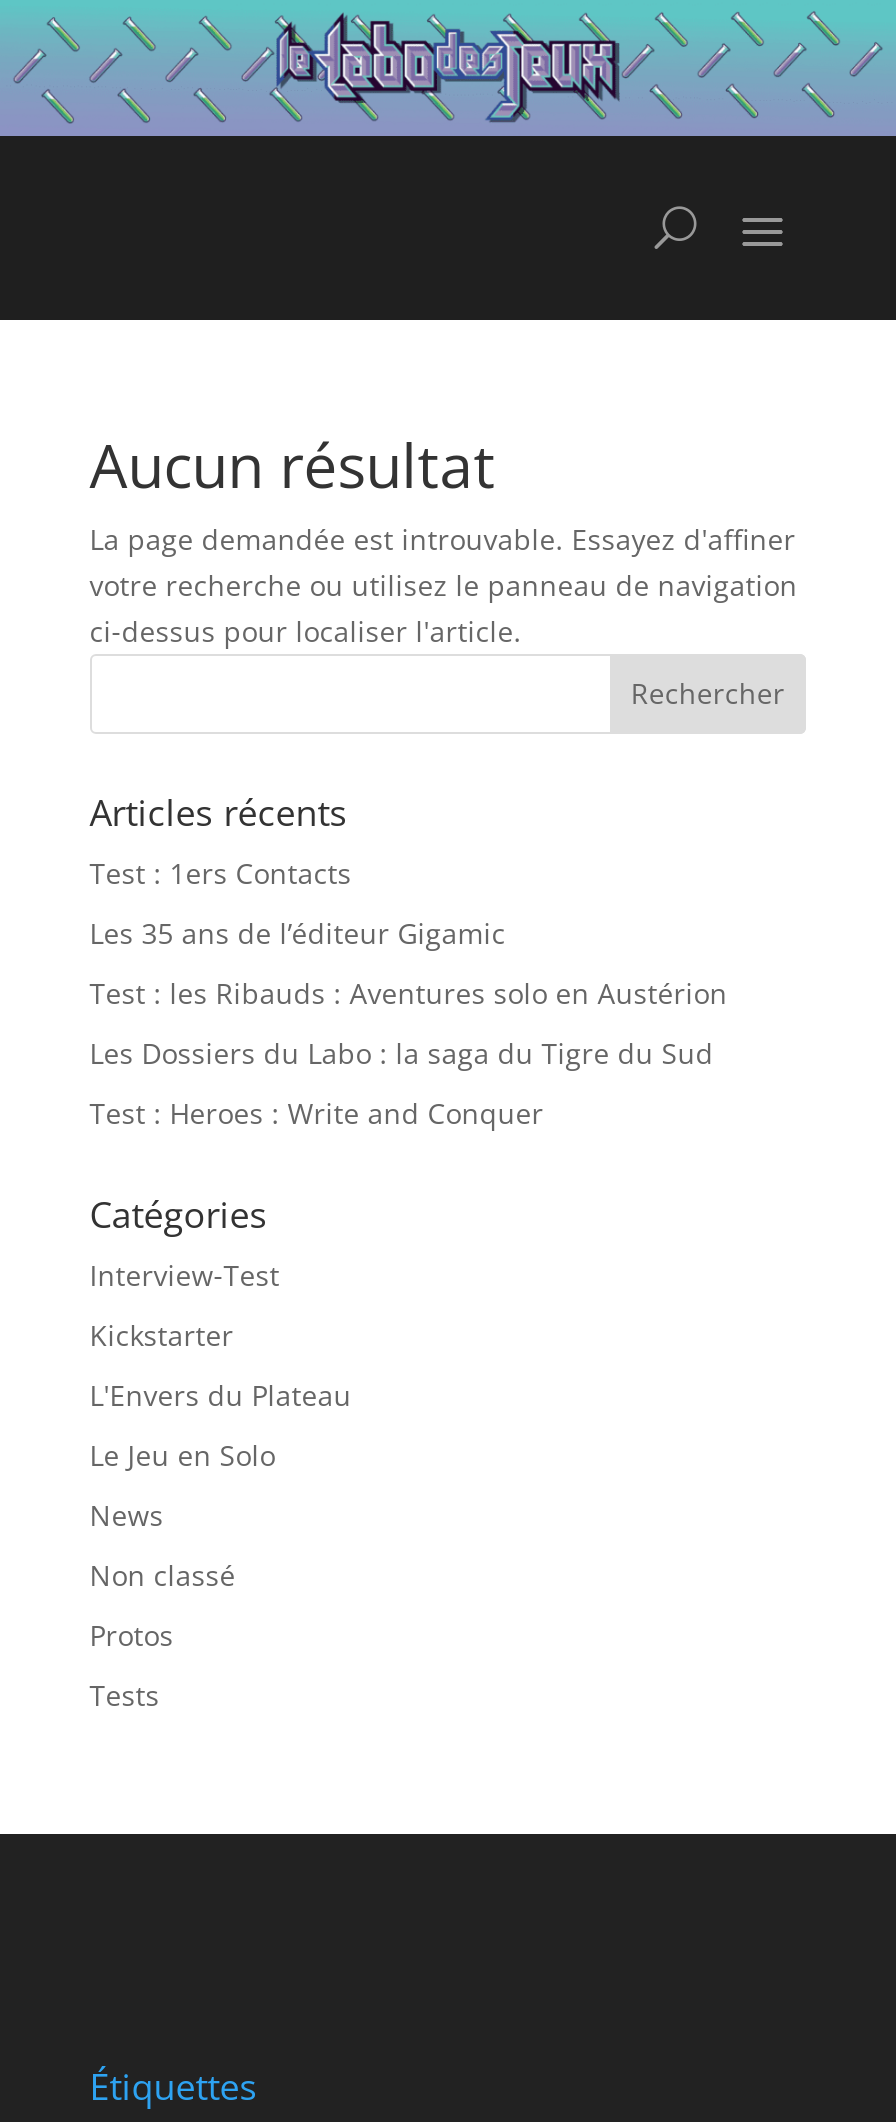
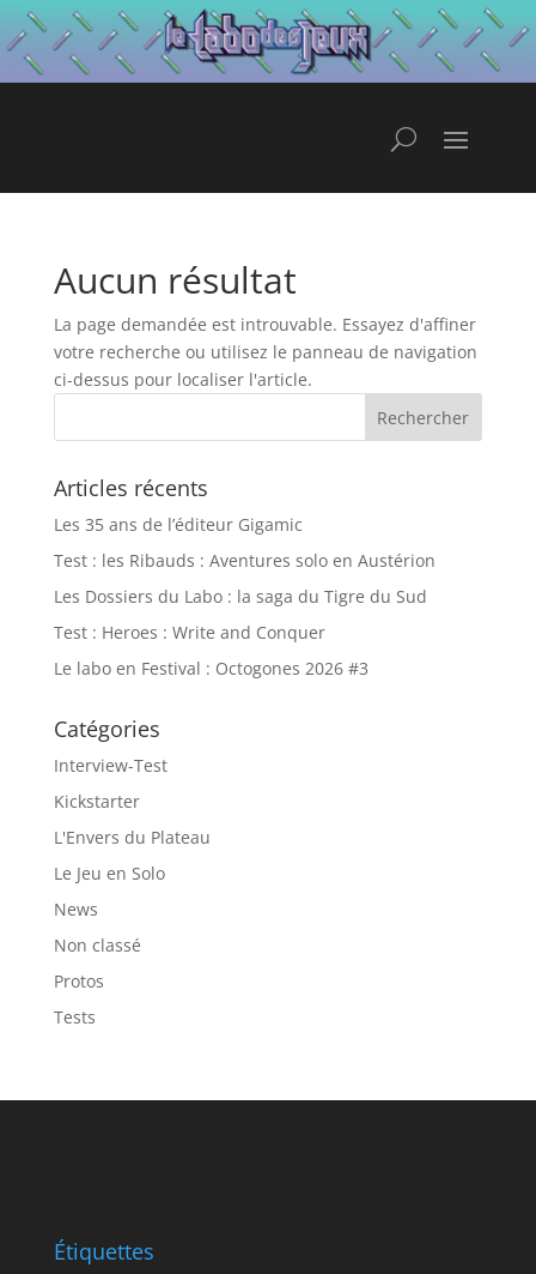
- Test : 1ers Contacts

moved up: Les 35 ans de l’éditeur Gigamic | Test : les Ribauds : Aventures solo en Austérion | Les Dossiers du Labo : la saga du Tigre du Sud | Test : Heroes : Write and Conquer

+ Le labo en Festival : Octogones 2026 #3
